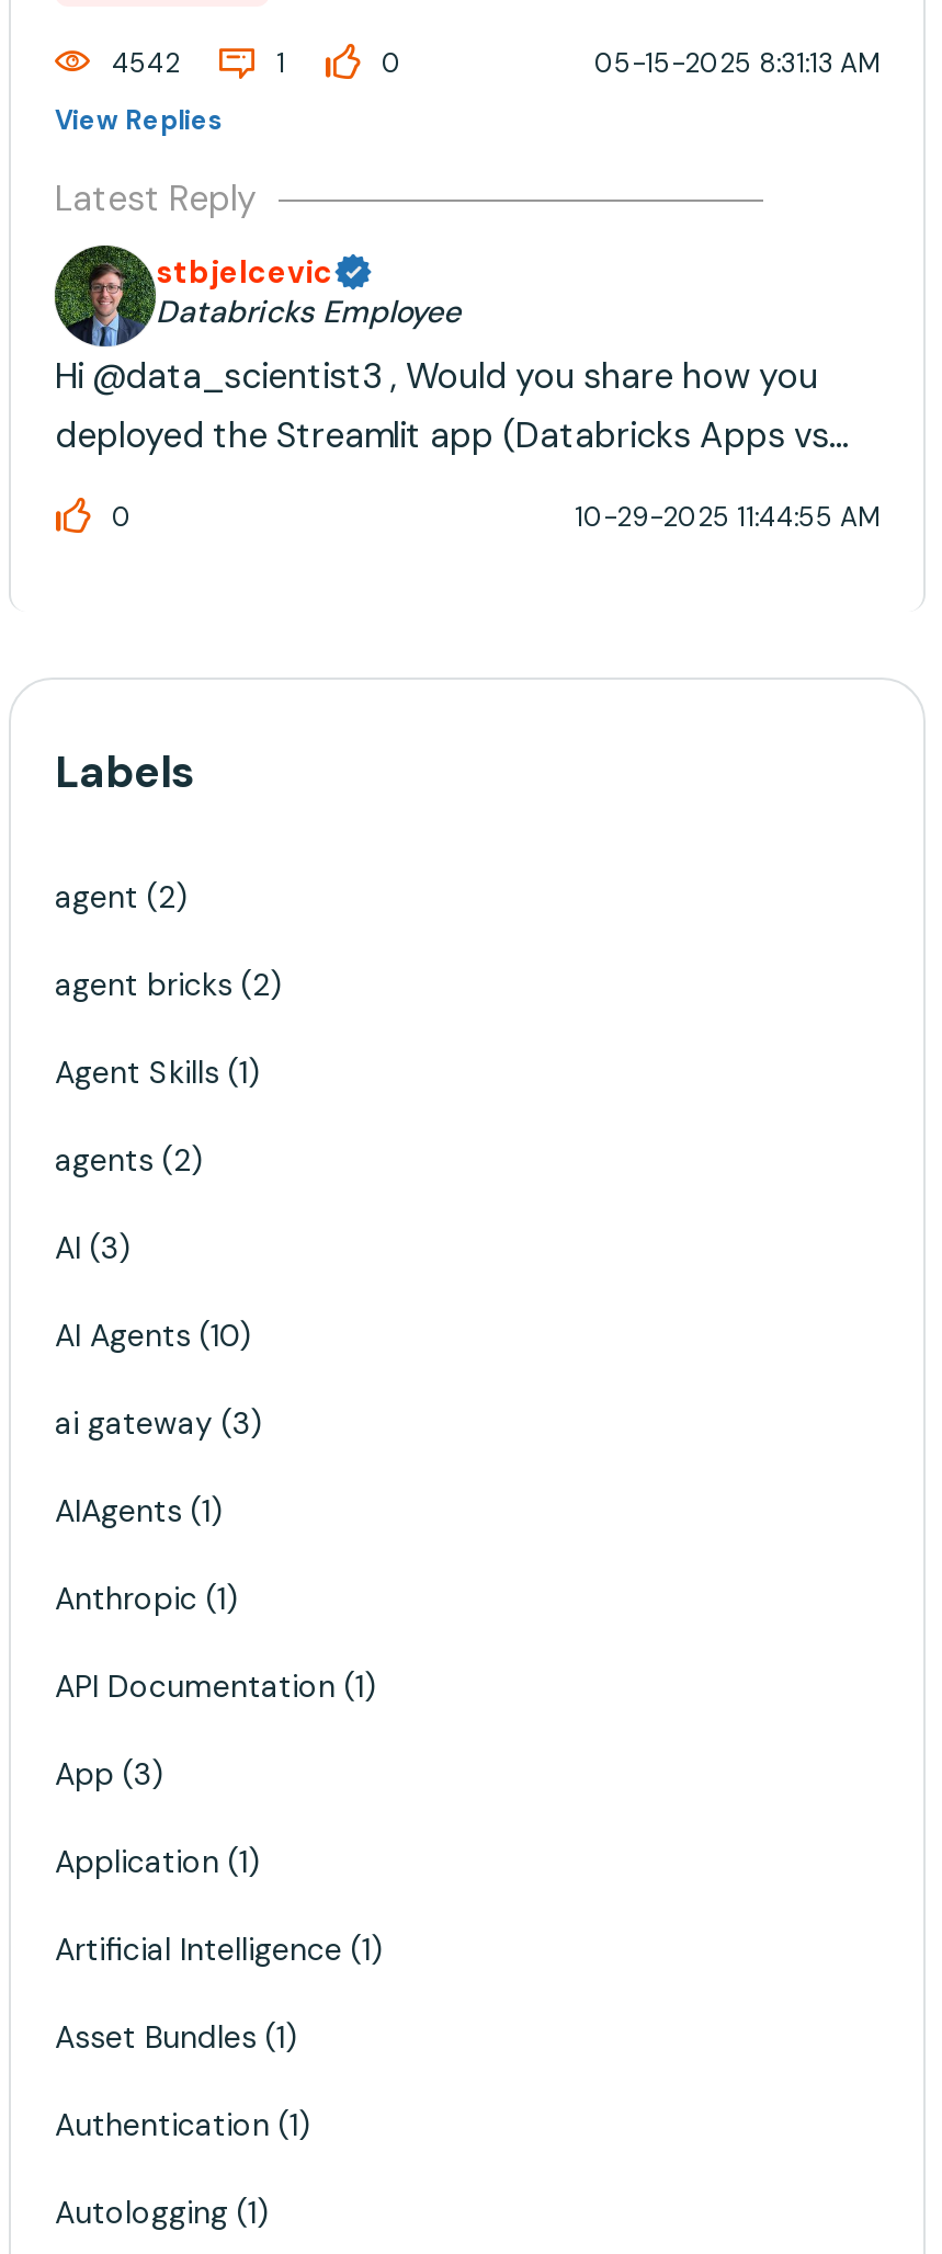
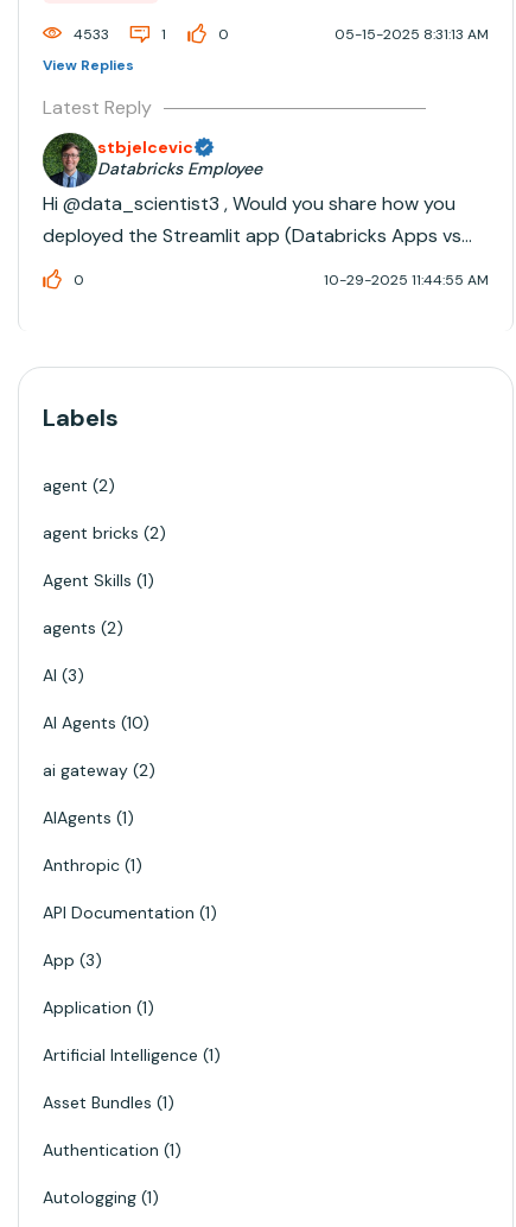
- 4542
+ 4533

- ai gateway 3
+ ai gateway 2
